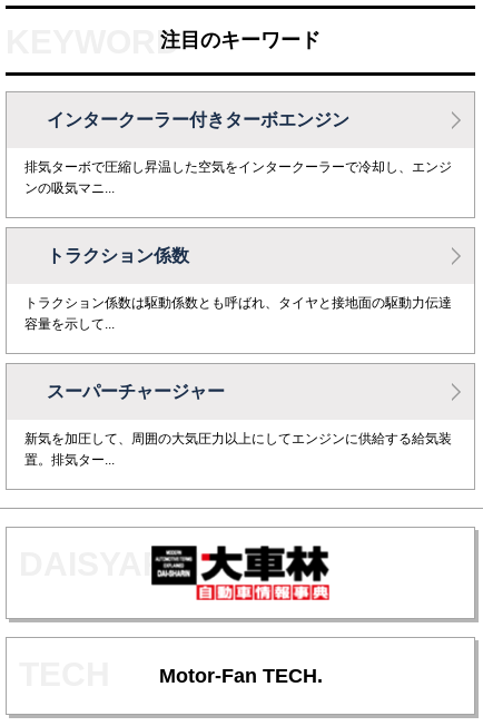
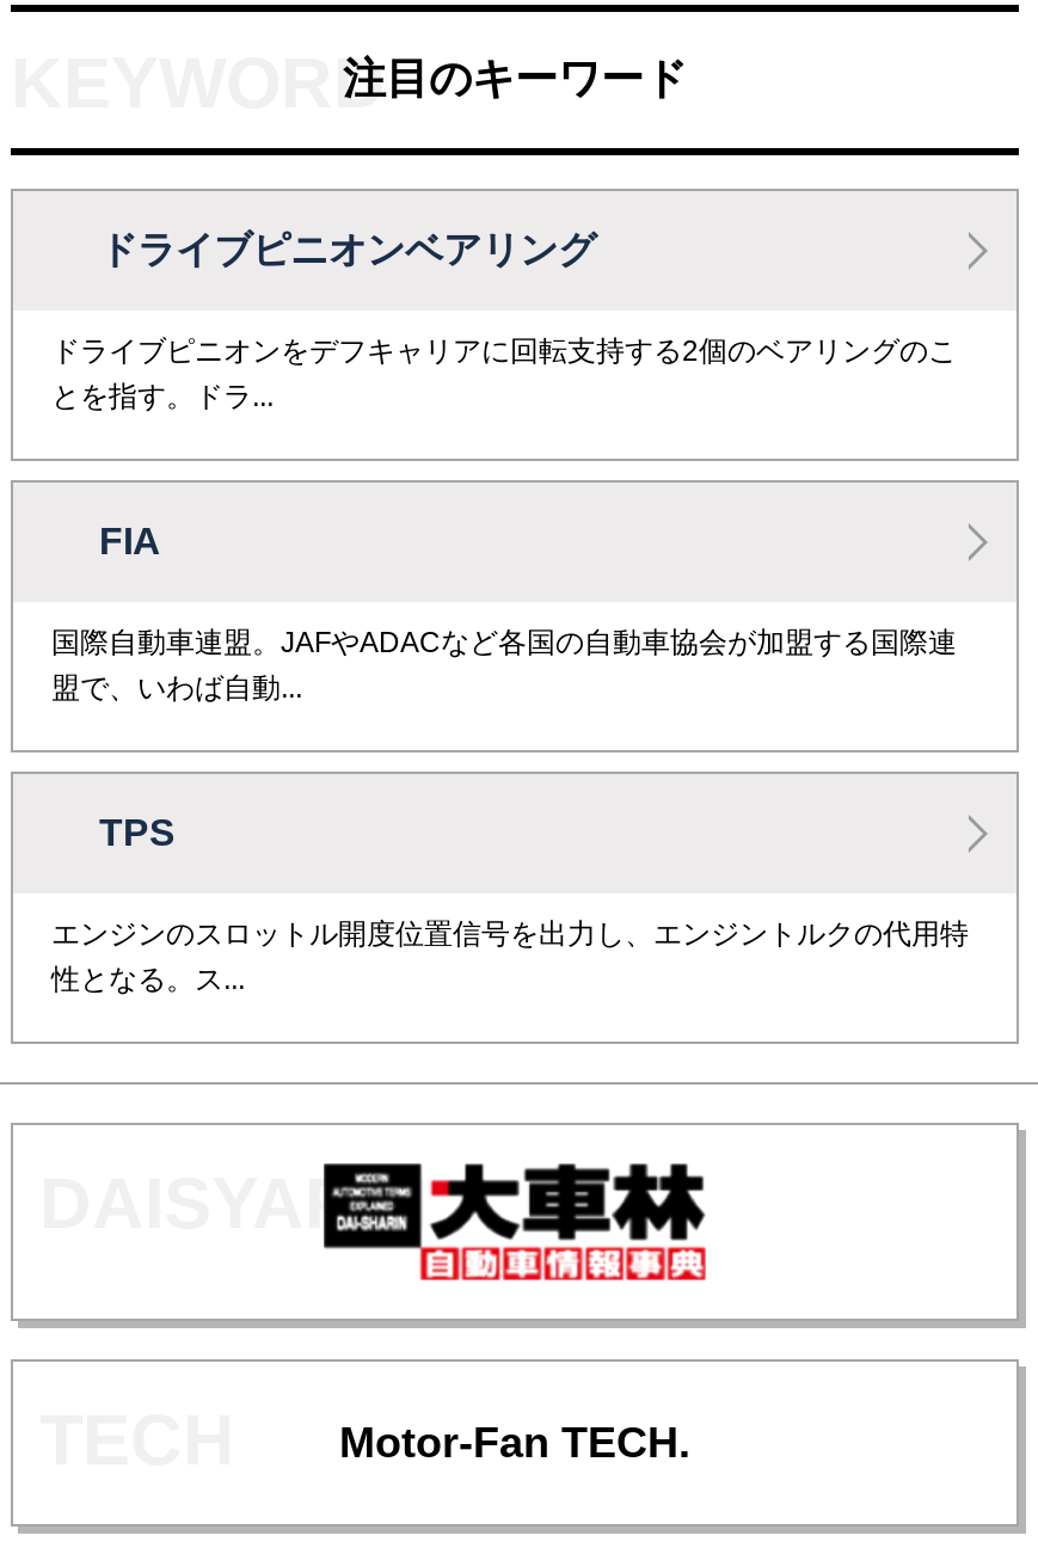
- インタークーラー付きターボエンジン
+ ドライブピニオンベアリング

- 排気ターボで圧縮し昇温した空気をインタークーラーで冷却し、エンジ
- ンの吸気マニ...
+ ドライブピニオンをデフキャリアに回転支持する2個のベアリングのこ
+ とを指す。ドラ...

- トラクション係数
+ FIA

- トラクション係数は駆動係数とも呼ばれ、タイヤと接地面の駆動力伝達
- 容量を示して...
+ 国際自動車連盟。JAFやADACなど各国の自動車協会が加盟する国際連
+ 盟で、いわば自動...

- スーパーチャージャー
+ TPS

- 新気を加圧して、周囲の大気圧力以上にしてエンジンに供給する給気装
- 置。排気ター...
+ エンジンのスロットル開度位置信号を出力し、エンジントルクの代用特
+ 性となる。ス...
